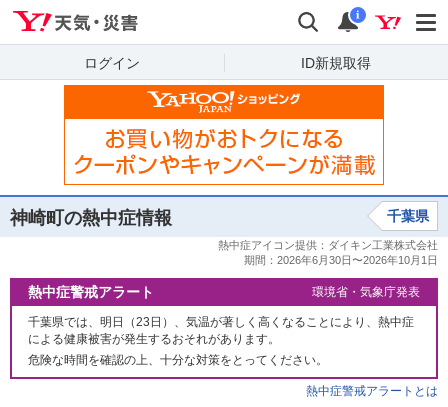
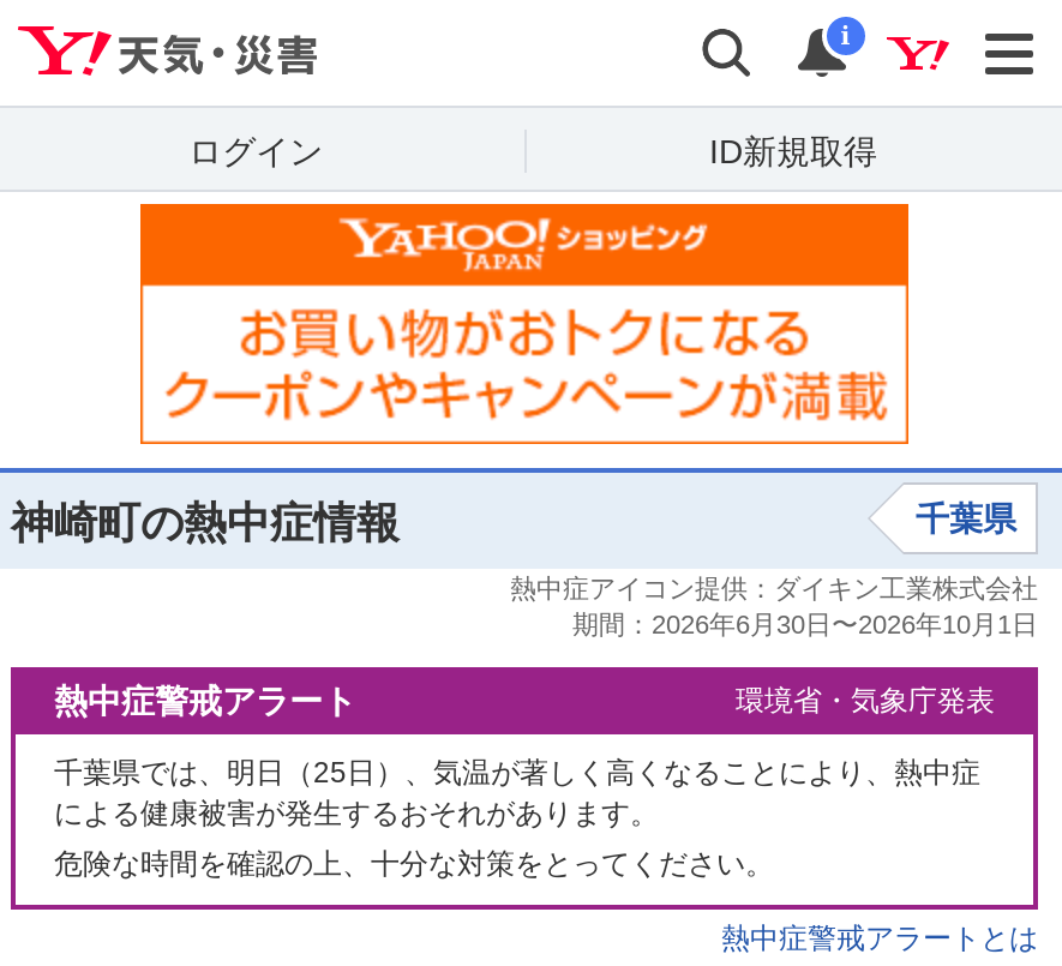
- 千葉県では、明日（23日）、気温が著しく高くなることにより、熱中症
+ 千葉県では、明日（25日）、気温が著しく高くなることにより、熱中症
